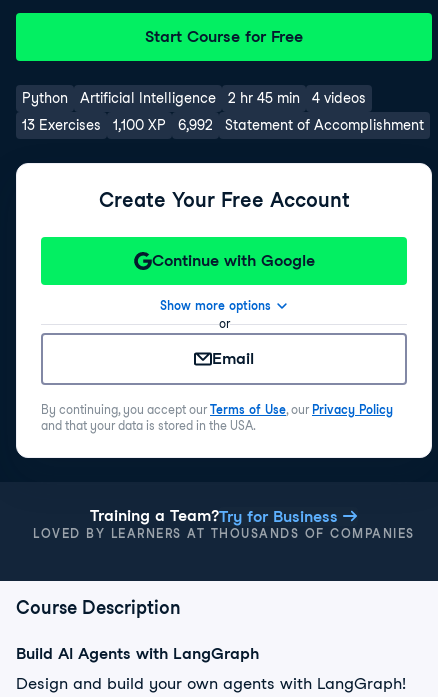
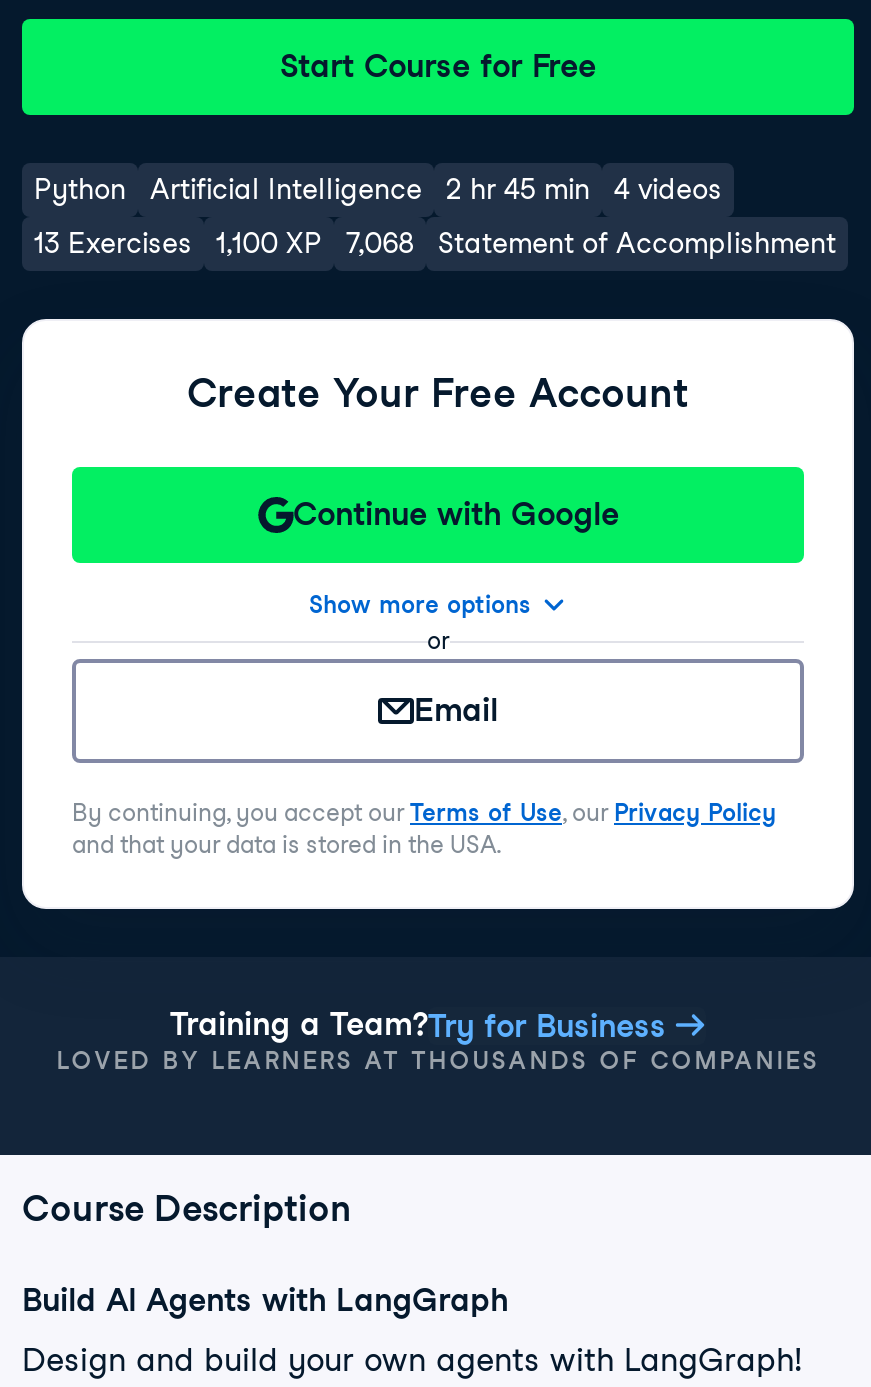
- 13 Exercises 1,100 XP 6,992 Statement of Accomplishment
+ 13 Exercises 1,100 XP 7,068 Statement of Accomplishment
